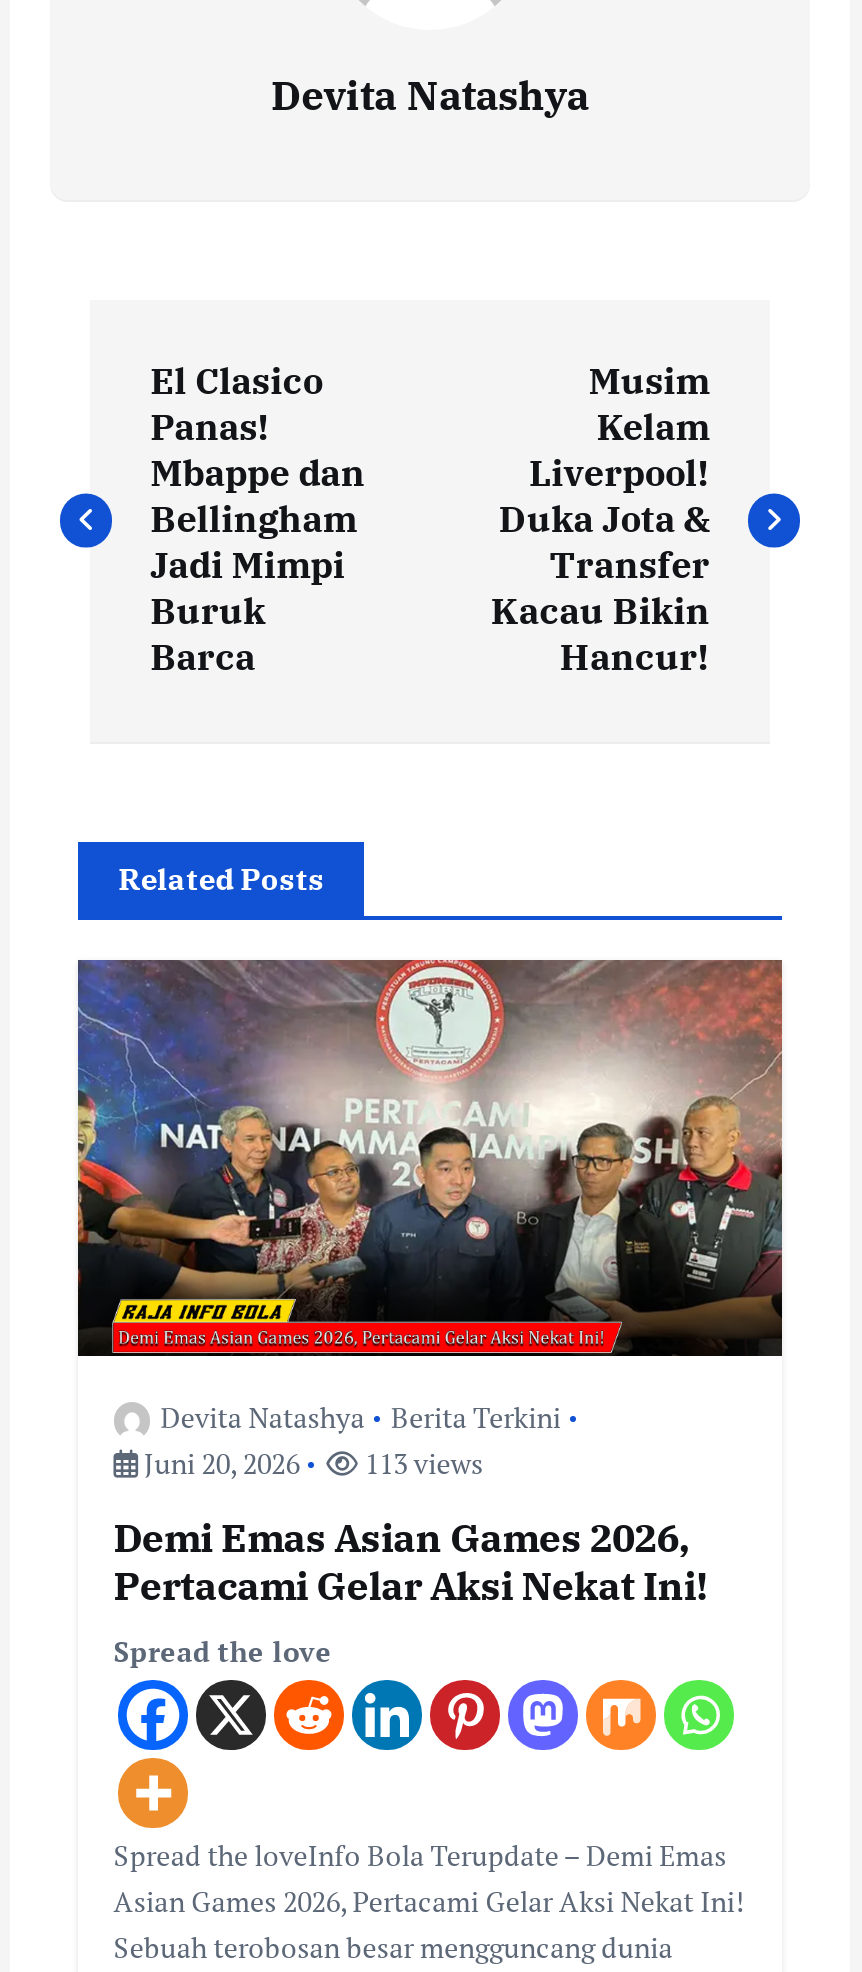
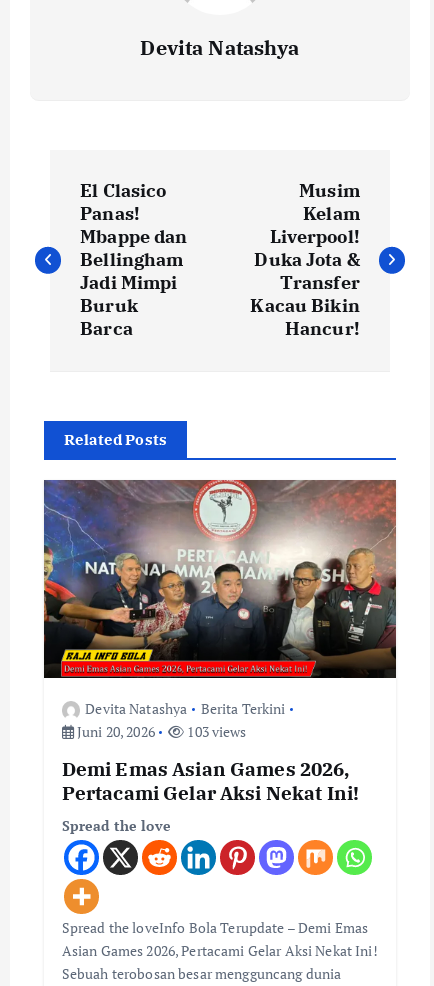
- Juni 20, 2026 113 views
+ Juni 20, 2026 103 views
